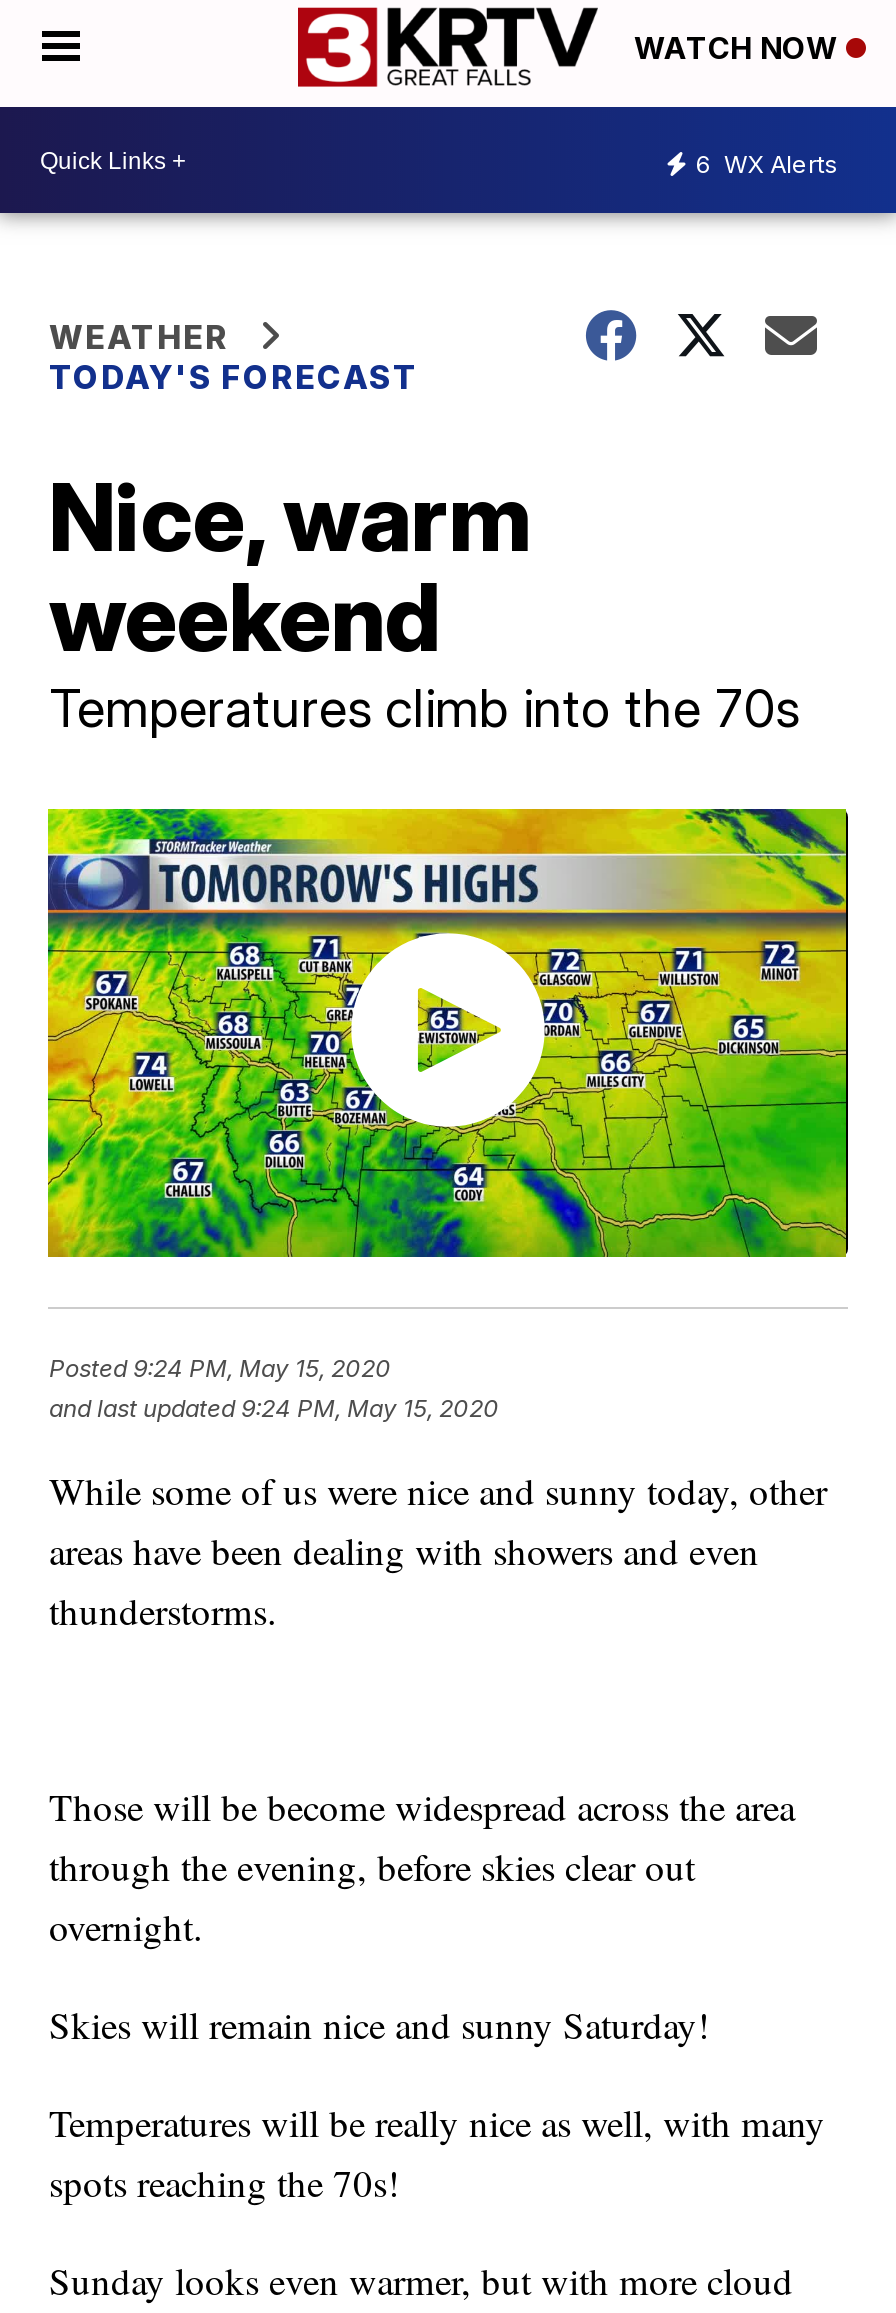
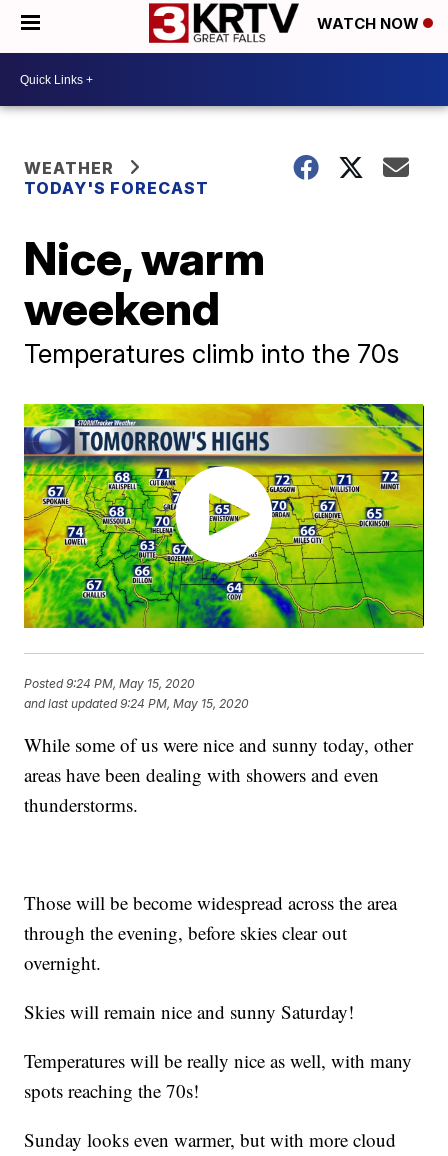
- 6 WX Alerts
